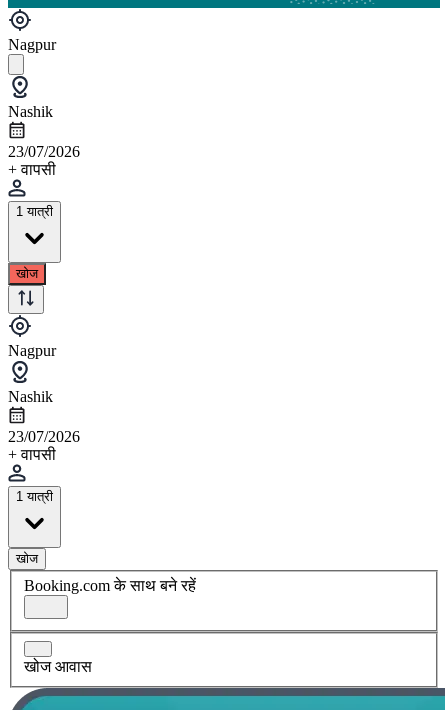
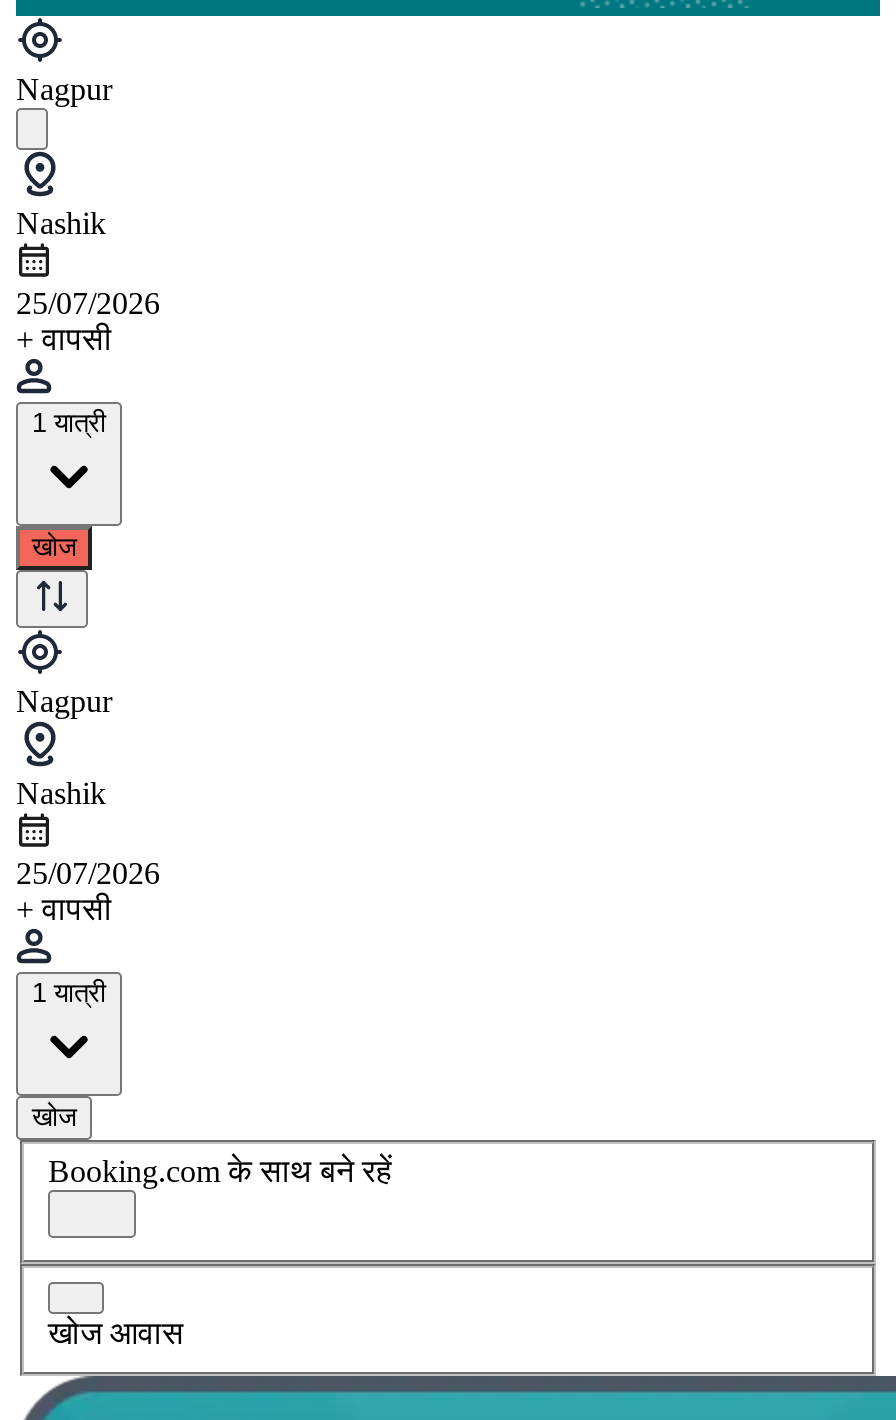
- 23/07/2026
+ 25/07/2026

- 23/07/2026
+ 25/07/2026
